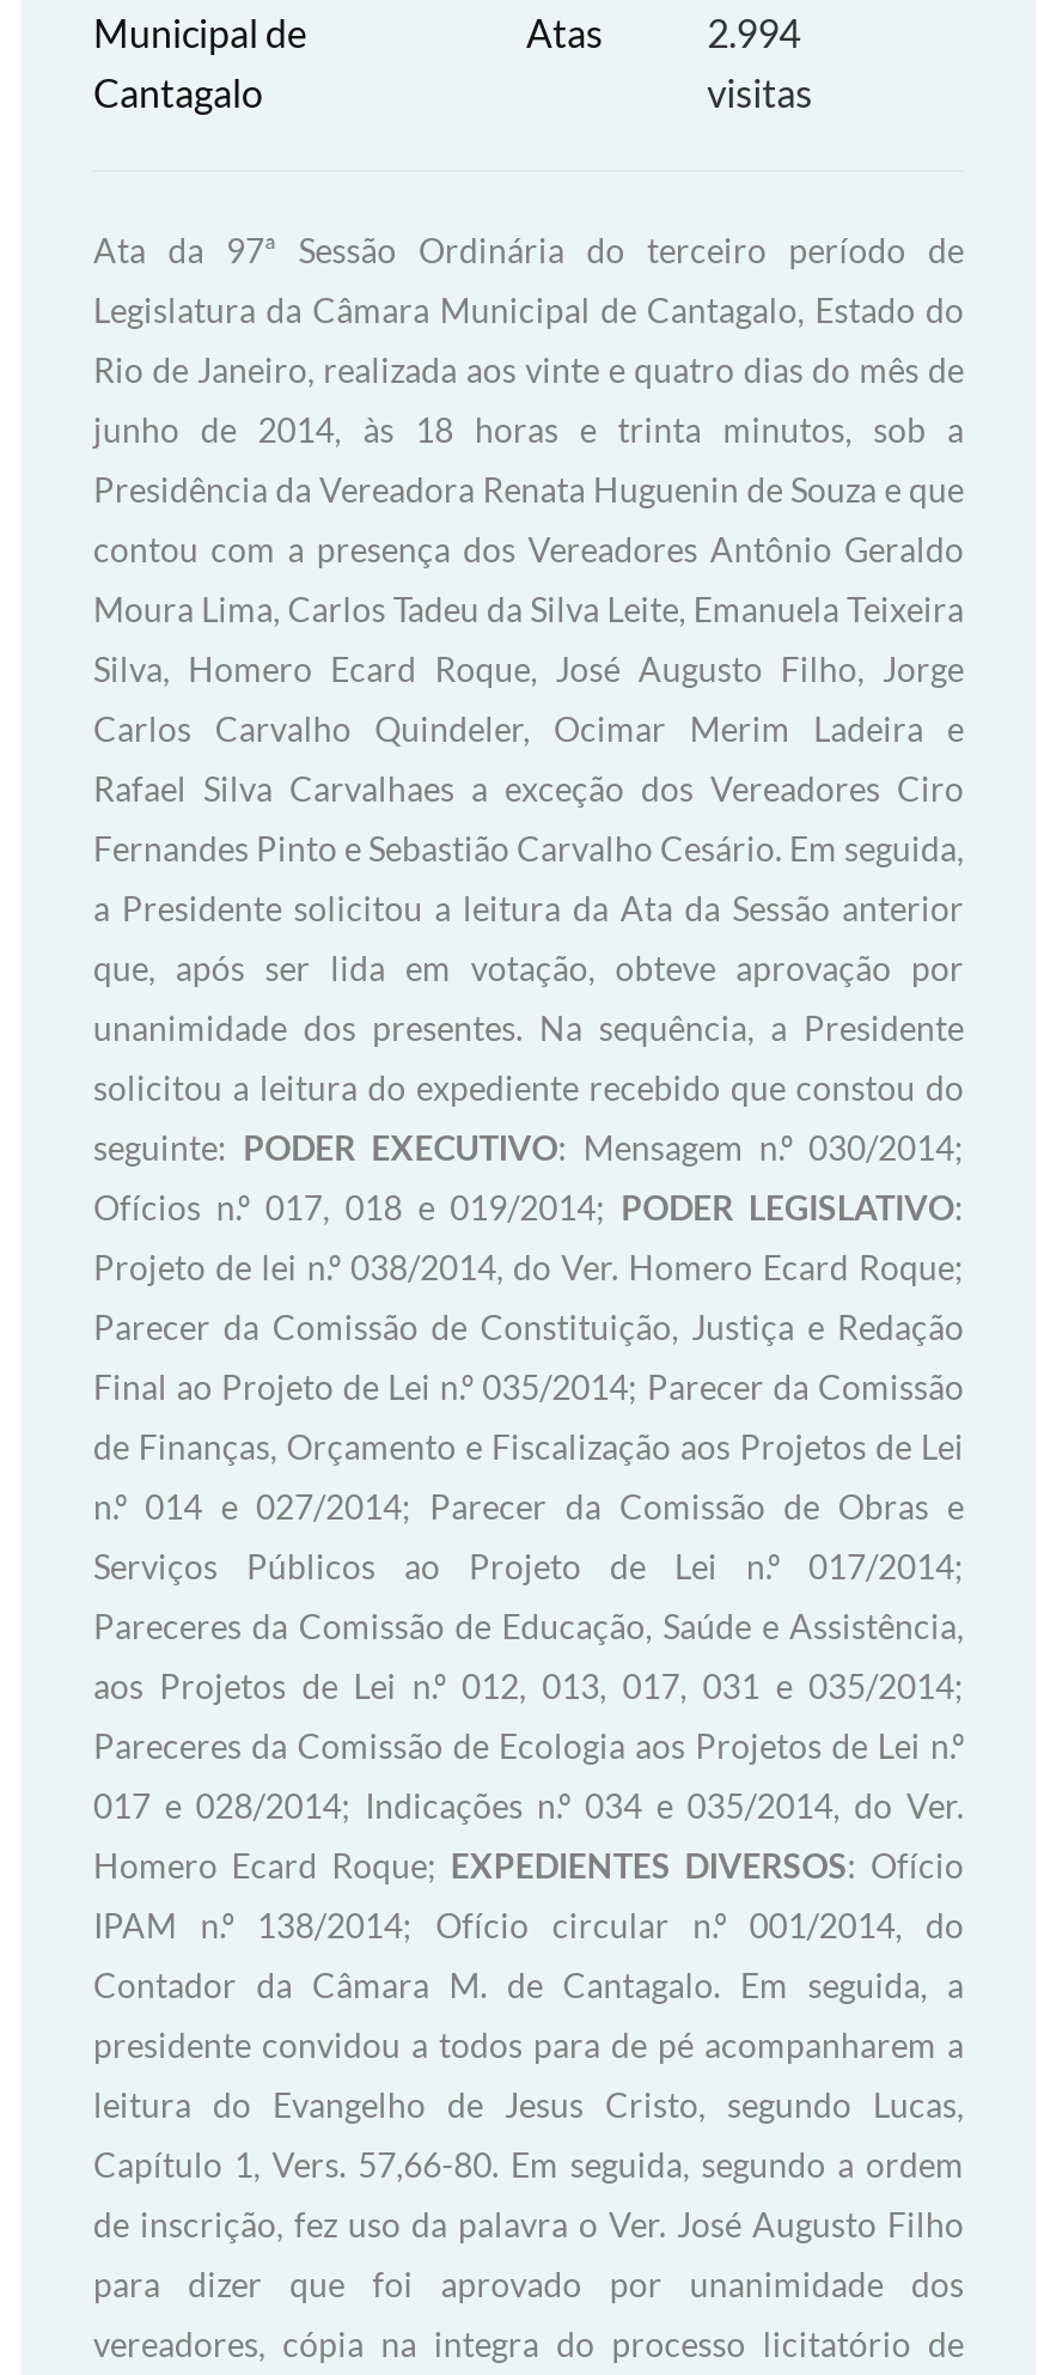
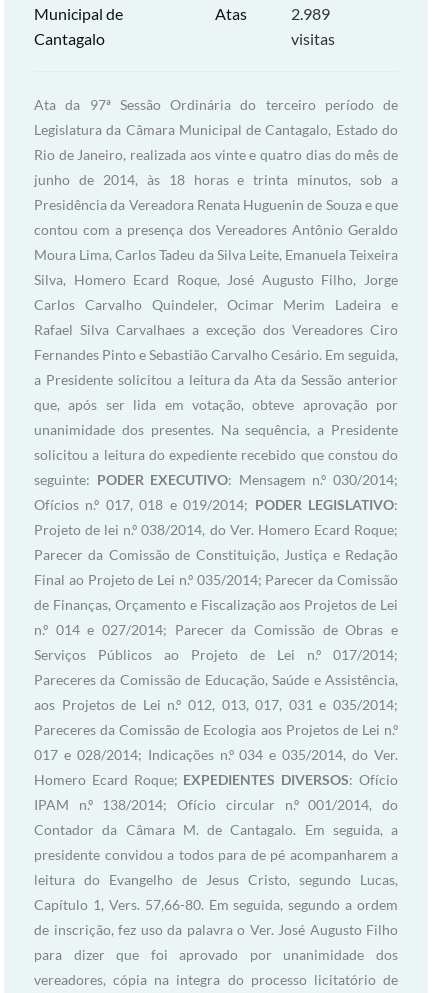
- 2.994
+ 2.989
